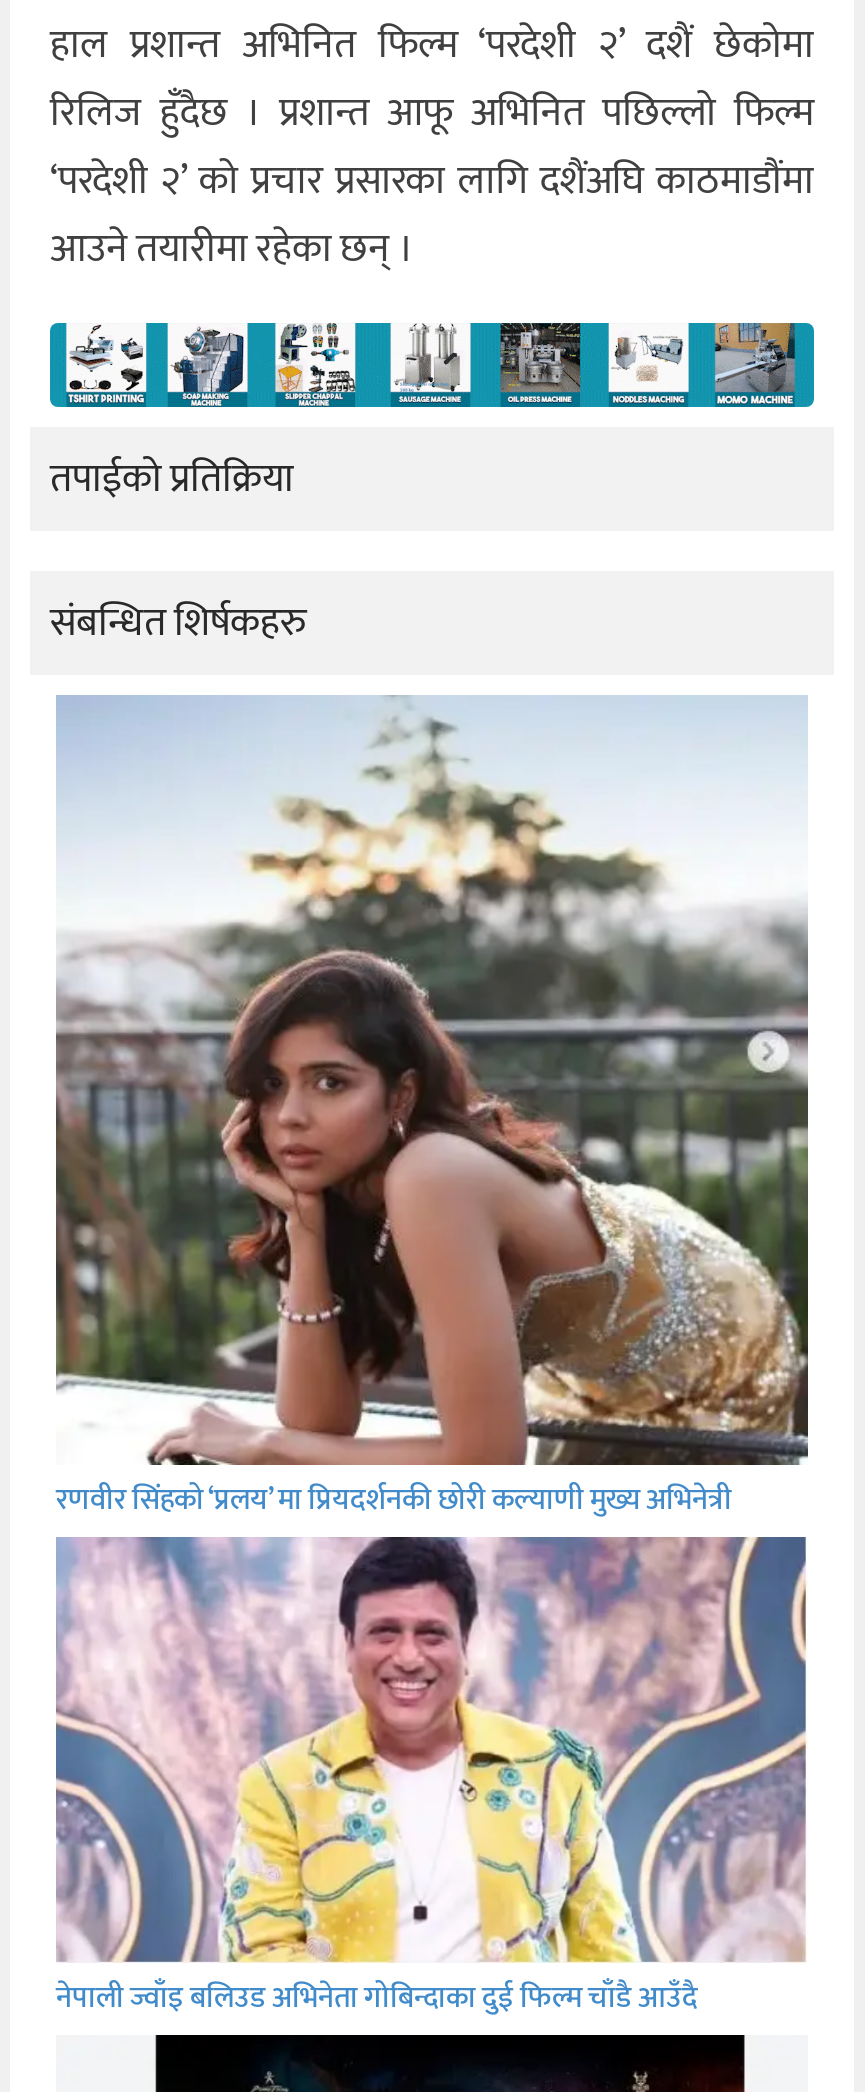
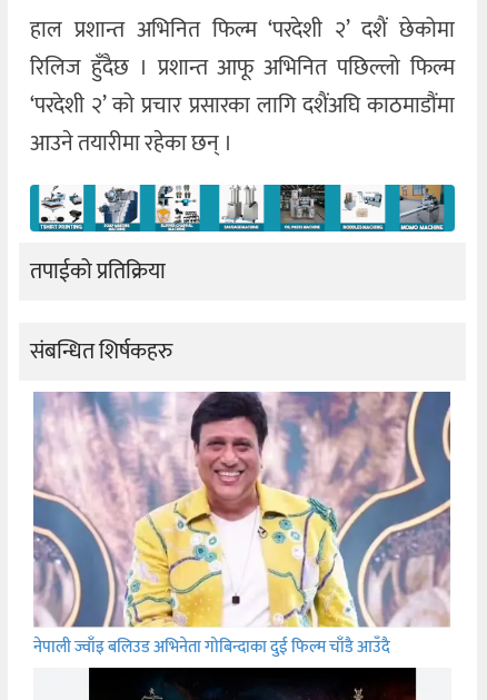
- [image]
- रणवीर सिंहको ‘प्रलय’ मा प्रियदर्शनकी छोरी कल्याणी मुख्य अभिनेत्री
